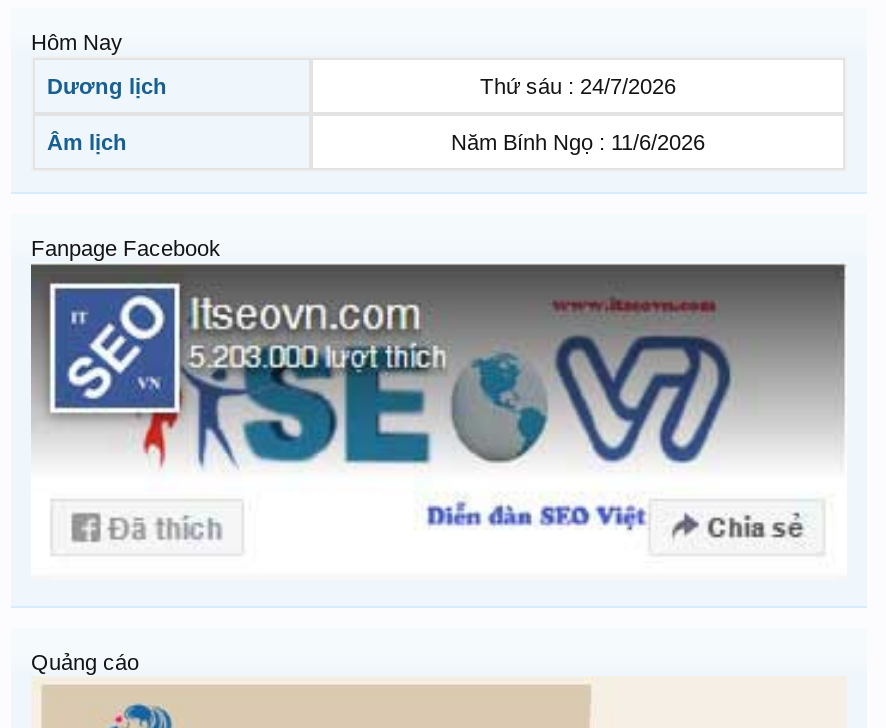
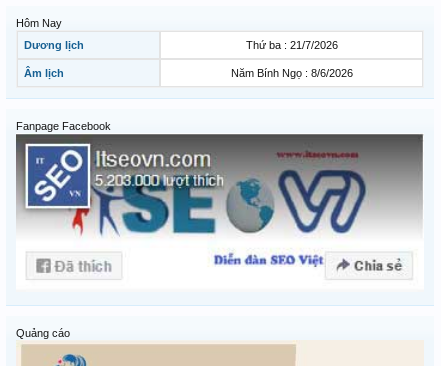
- Thứ sáu : 24/7/2026
+ Thứ ba : 21/7/2026

- Năm Bính Ngọ : 11/6/2026
+ Năm Bính Ngọ : 8/6/2026
